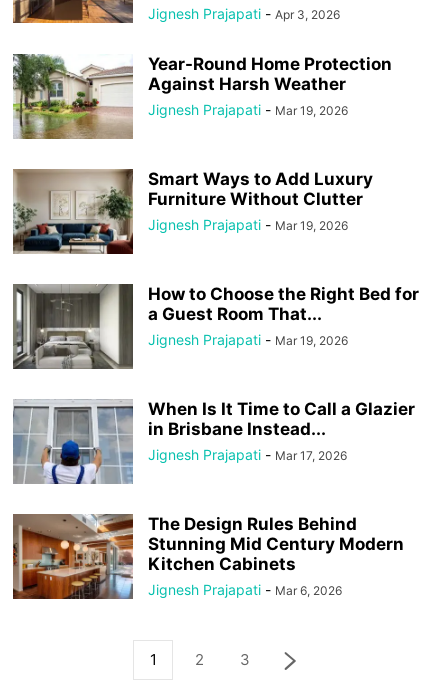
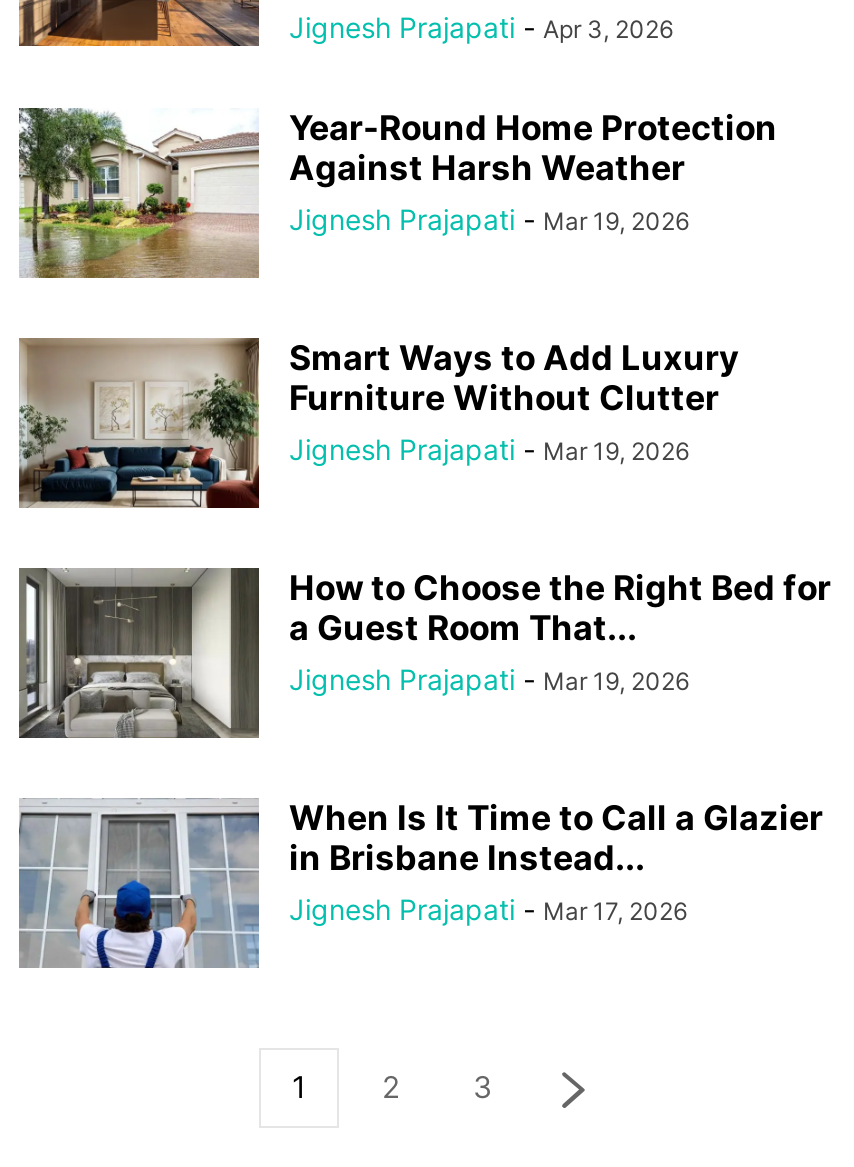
- [image]
- The Design Rules Behind
- Stunning Mid Century Modern
- Kitchen Cabinets
- Jignesh Prajapati - Mar 6, 2026
